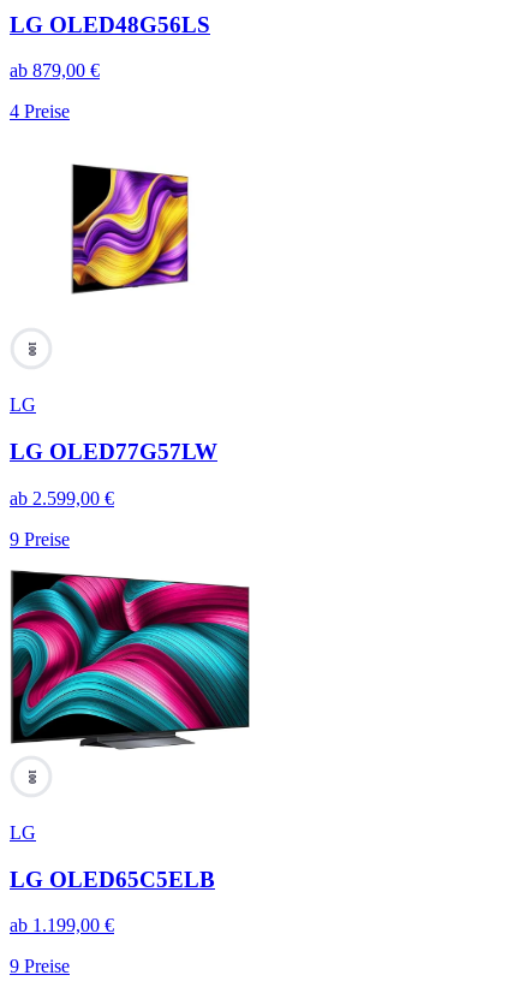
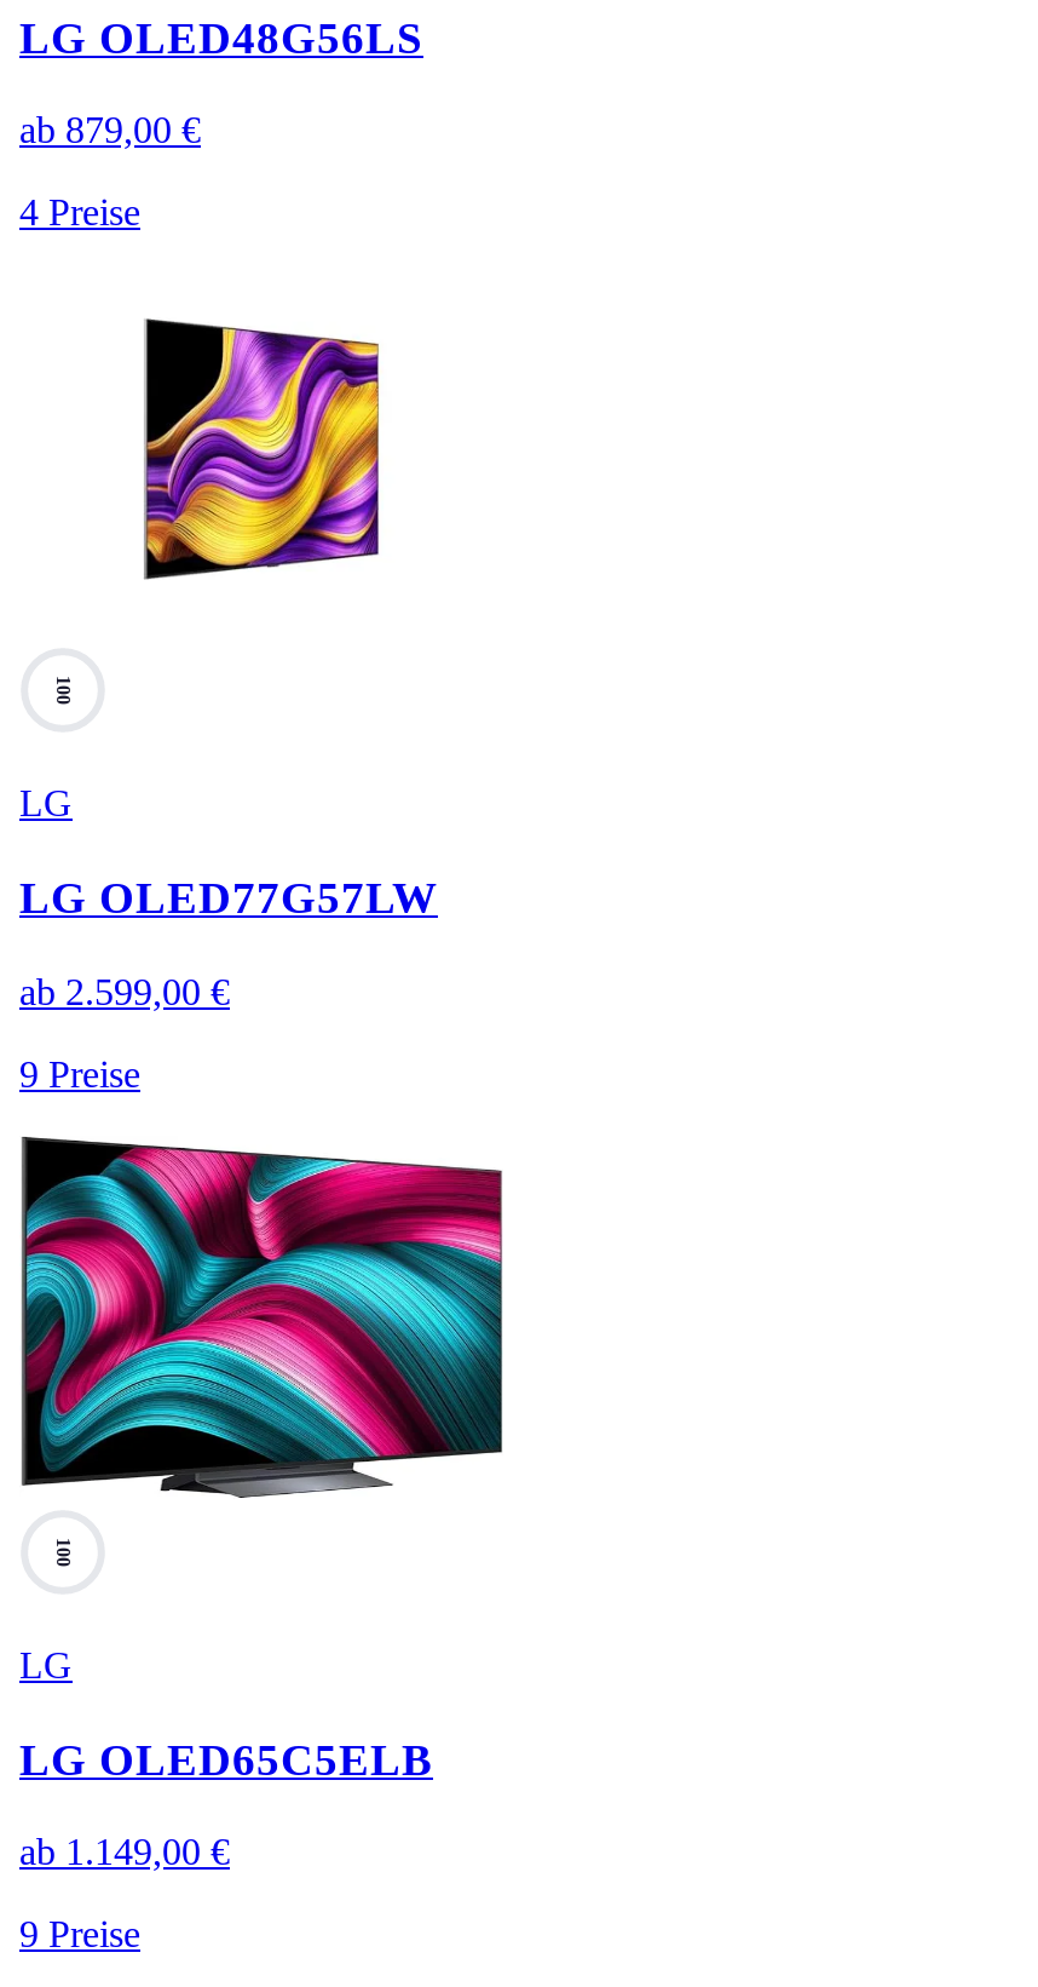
- ab 1.199,00 €
+ ab 1.149,00 €
